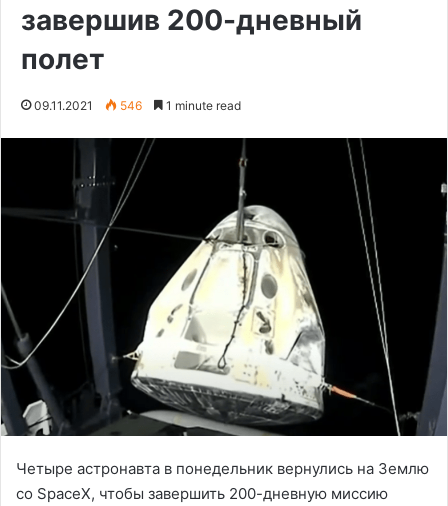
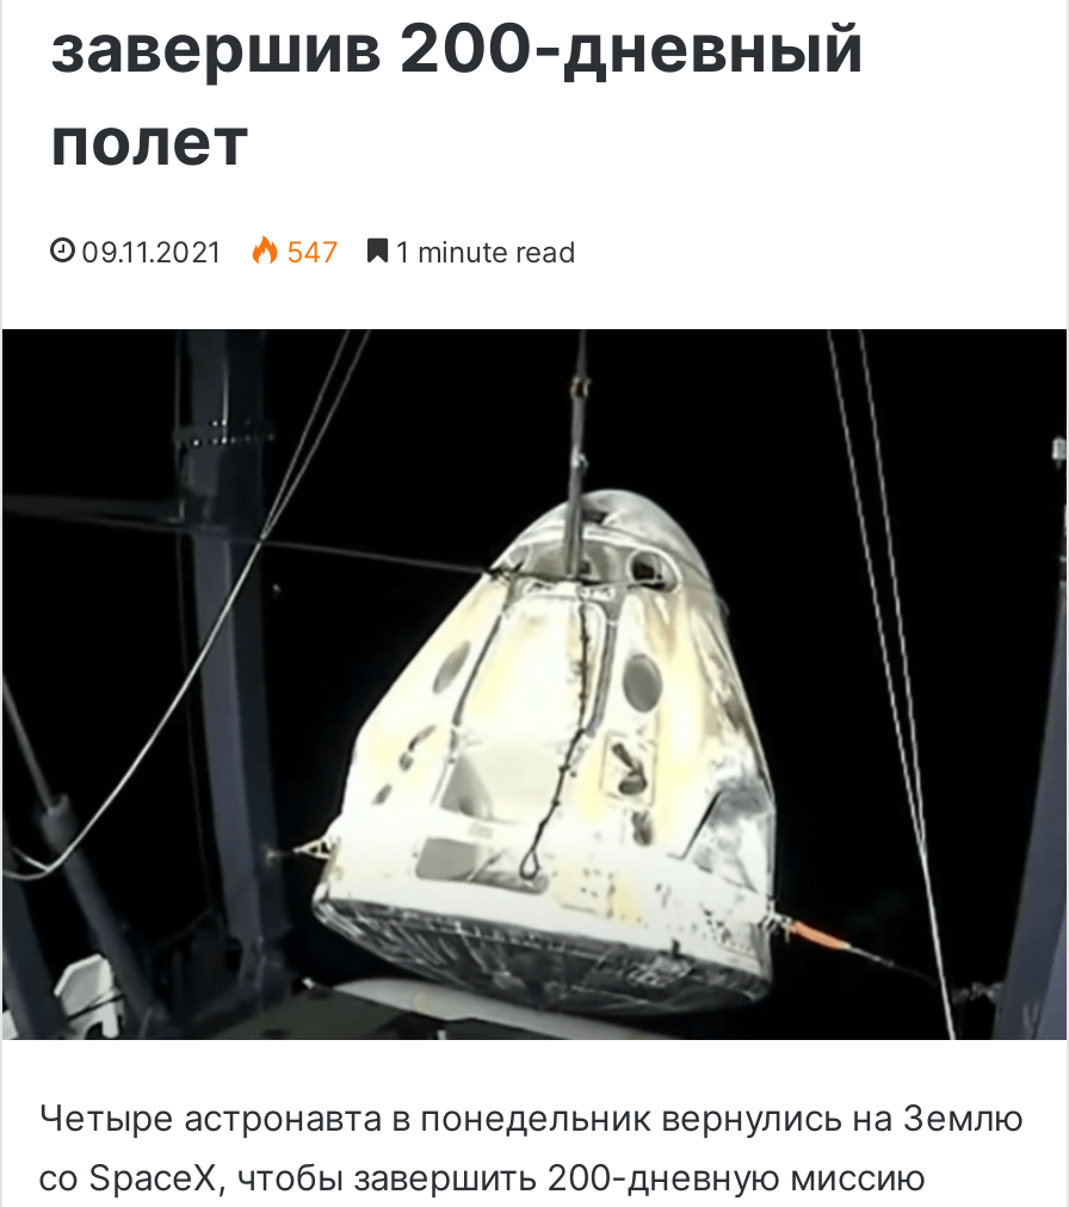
- 09.11.2021 546 1 minute read
+ 09.11.2021 547 1 minute read
